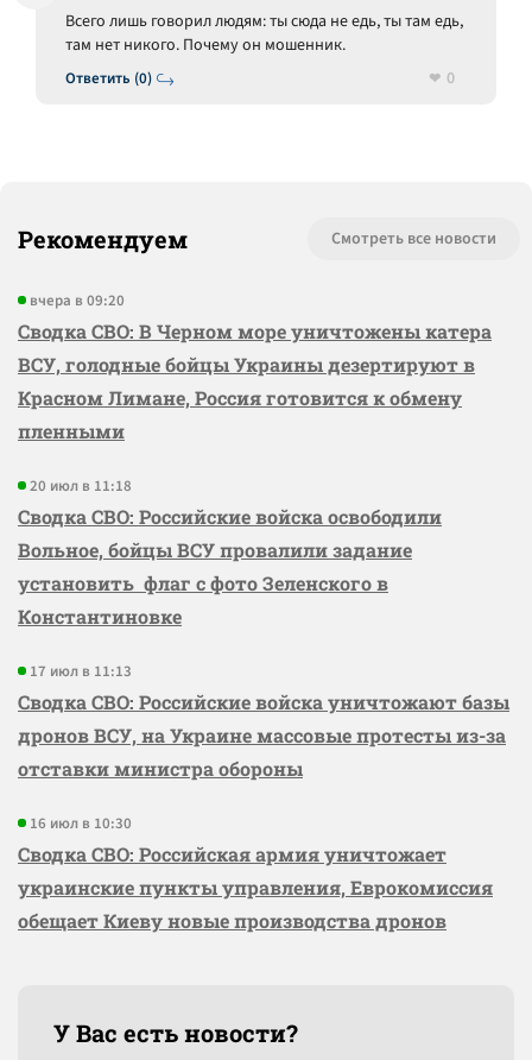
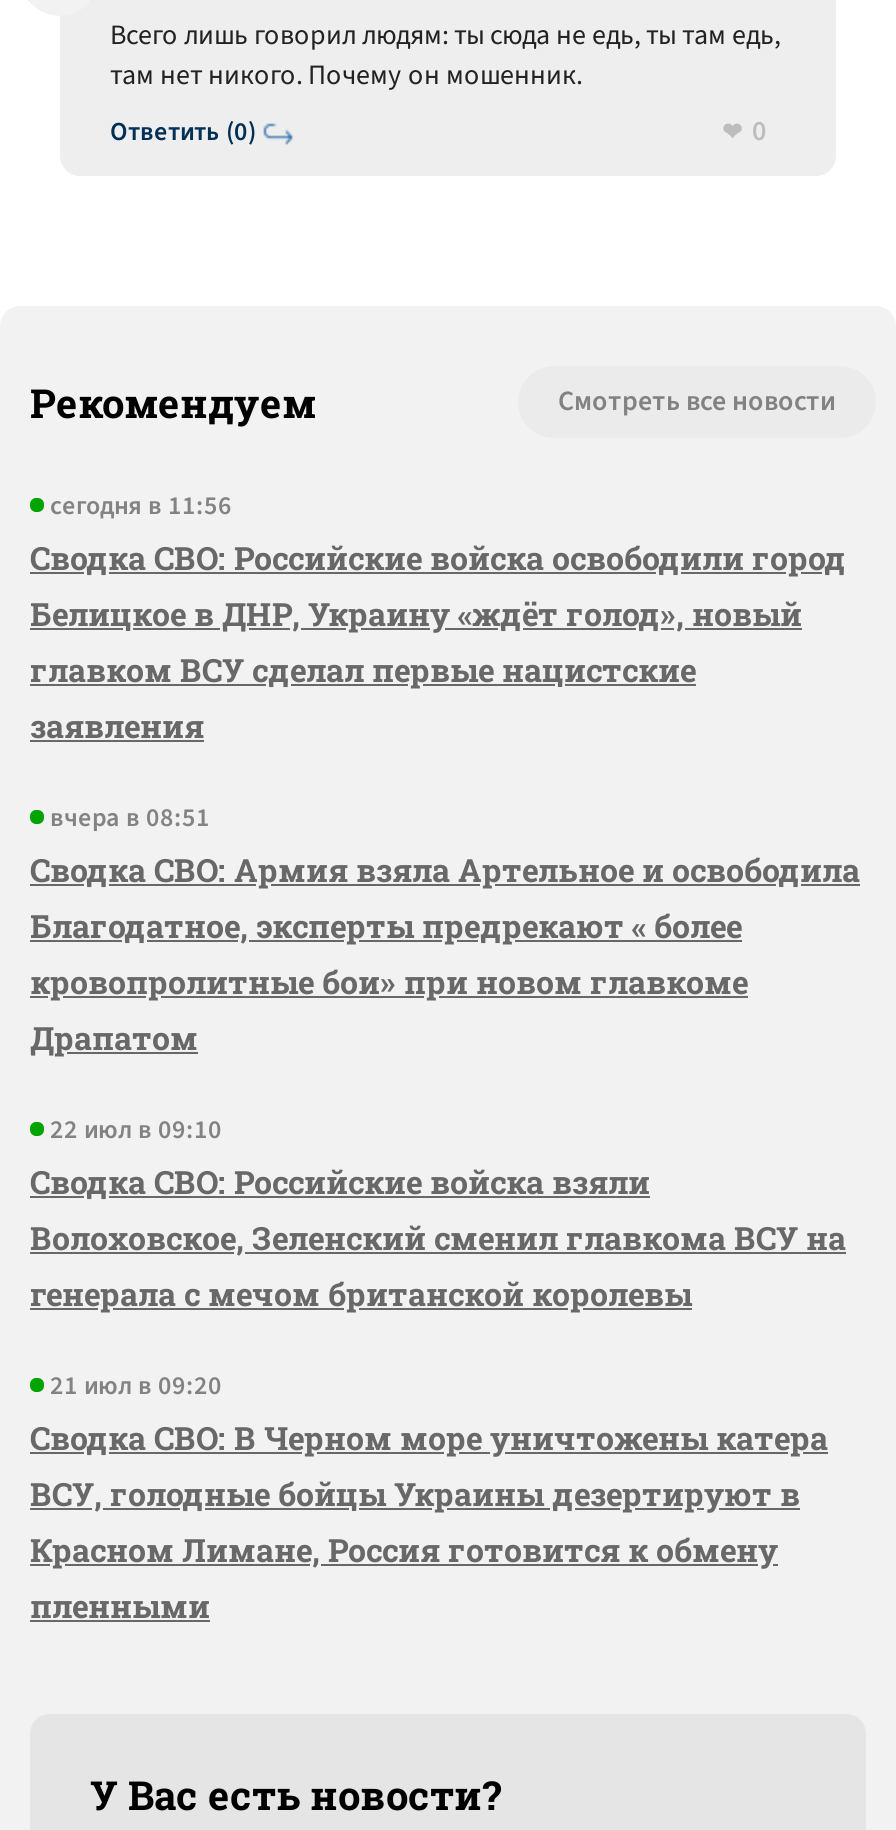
- вчера в 09:20
+ сегодня в 11:56
+ Сводка СВО: Российские войска освободили город
+ Белицкое в ДНР, Украину «ждёт голод», новый
+ главком ВСУ сделал первые нацистские
+ заявления
+ вчера в 08:51
+ Сводка СВО: Армия взяла Артельное и освободила
+ Благодатное, эксперты предрекают « более
+ кровопролитные бои» при новом главкоме
+ Драпатом
+ 22 июл в 09:10
+ Сводка СВО: Российские войска взяли
+ Волоховское, Зеленский сменил главкома ВСУ на
+ генерала с мечом британской королевы
+ 21 июл в 09:20

moved down: Сводка СВО: В Черном море уничтожены катера | ВСУ, голодные бойцы Украины дезертируют в | Красном Лимане, Россия готовится к обмену | пленными

- 20 июл в 11:18
- Сводка СВО: Российские войска освободили
- Вольное, бойцы ВСУ провалили задание
- установить флаг с фото Зеленского в
- Константиновке
- 17 июл в 11:13
- Сводка СВО: Российские войска уничтожают базы
- дронов ВСУ, на Украине массовые протесты из-за
- отставки министра обороны
- 16 июл в 10:30
- Сводка СВО: Российская армия уничтожает
- украинские пункты управления, Еврокомиссия
- обещает Киеву новые производства дронов
